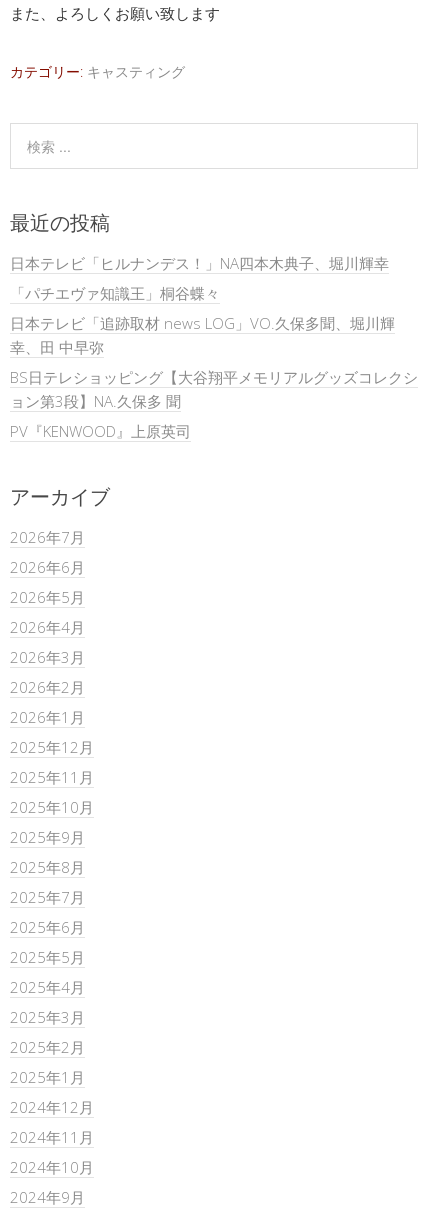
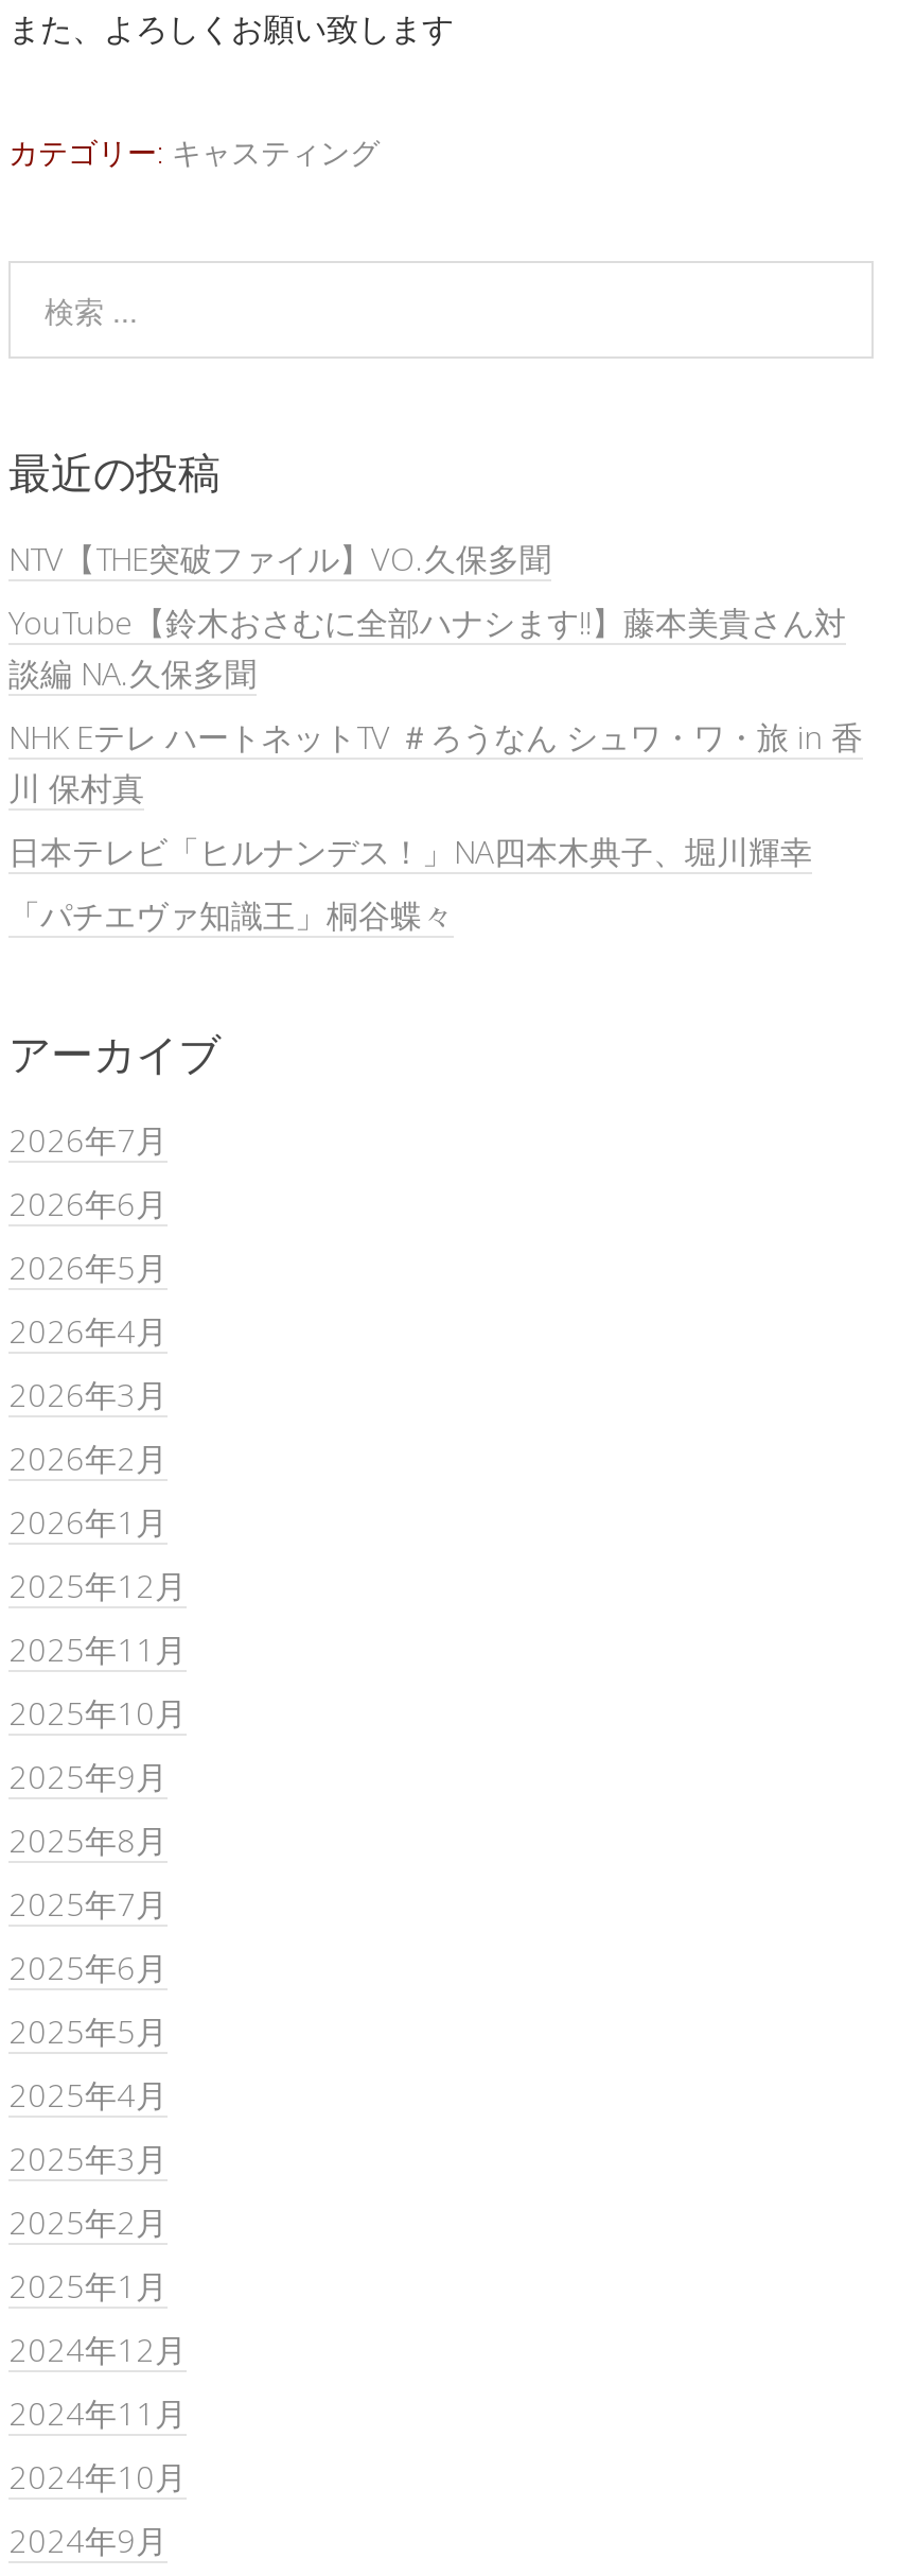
+ NTV【THE突破ファイル】VO.久保多聞
+ YouTube【鈴木おさむに全部ハナシます‼︎】藤本美貴さん対
+ 談編 NA.久保多聞
+ NHK Eテレ ハートネットTV ＃ろうなん シュワ・ワ・旅 in 香
+ 川 保村真

moved down: 日本テレビ「ヒルナンデス！」NA四本木典子、堀川輝幸 | 「パチエヴァ知識王」桐谷蝶々

- 日本テレビ「追跡取材 news LOG」VO.久保多聞、堀川輝
- 幸、田 中早弥
- BS日テレショッピング【大谷翔平メモリアルグッズコレクシ
- ョン第3段】NA.久保多 聞
- PV『KENWOOD』上原英司
